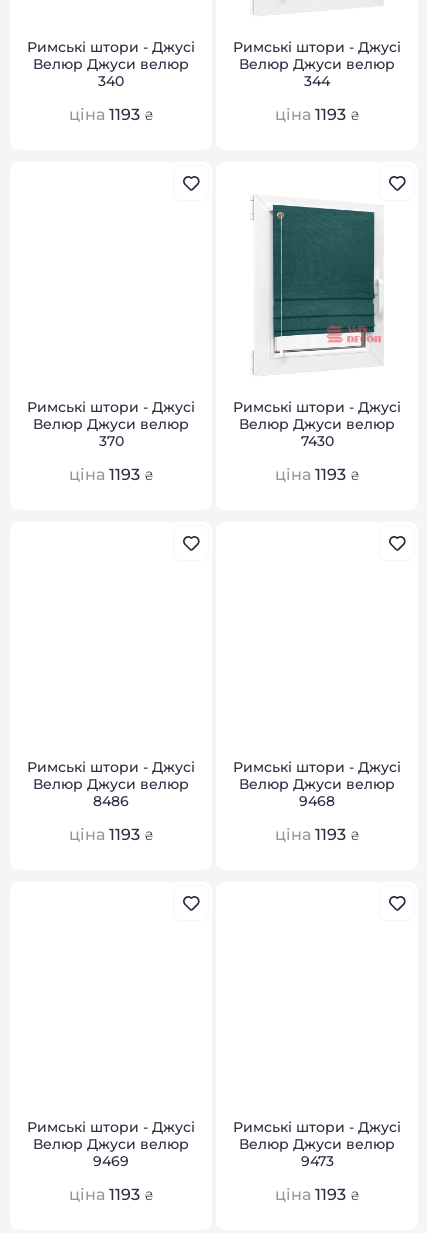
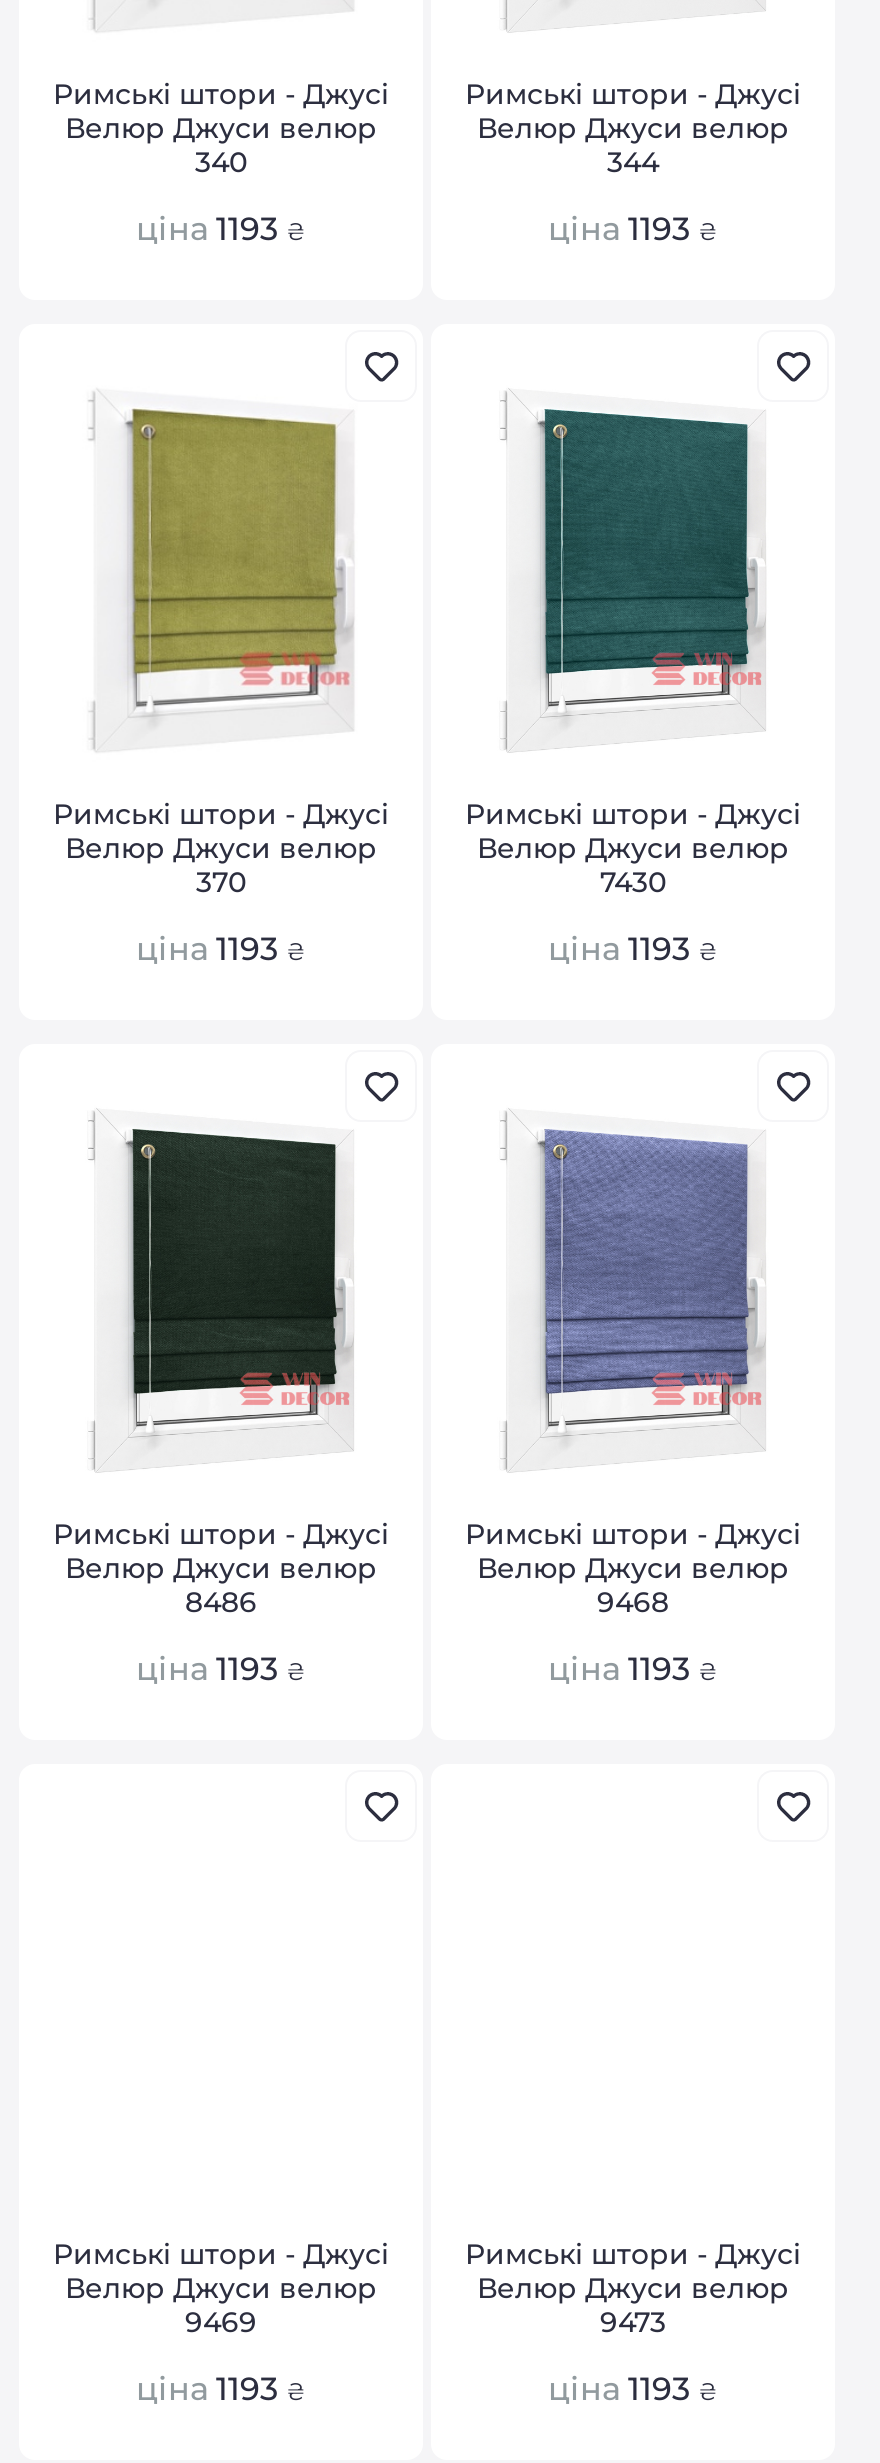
+ [image]

+ [image]

+ [image]
